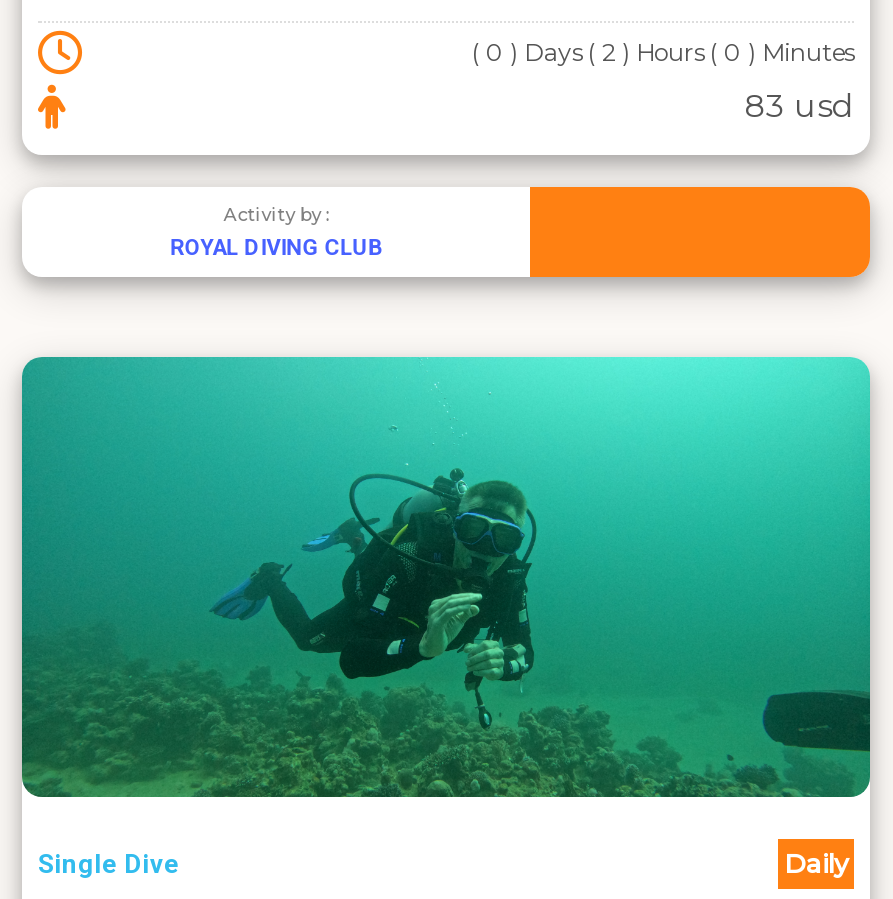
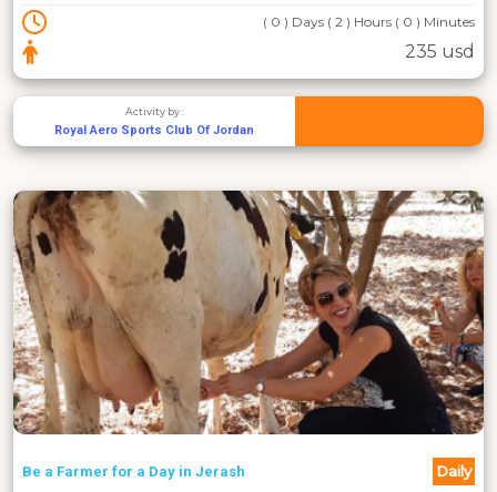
- 83 usd
+ 235 usd

- ROYAL DIVING CLUB
+ Royal Aero Sports Club Of Jordan

- [image]
- Single Dive
+ [image]
+ Be a Farmer for a Day in Jerash
